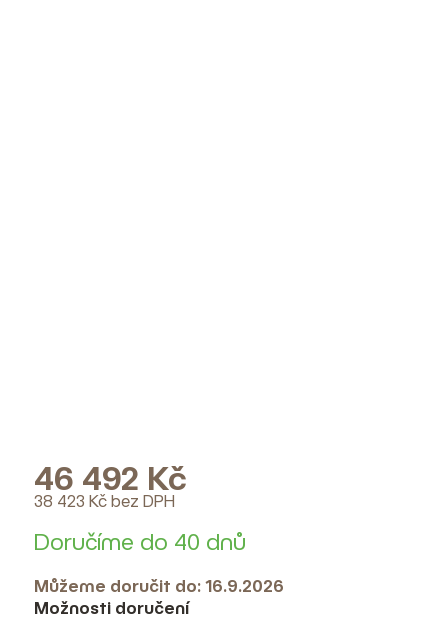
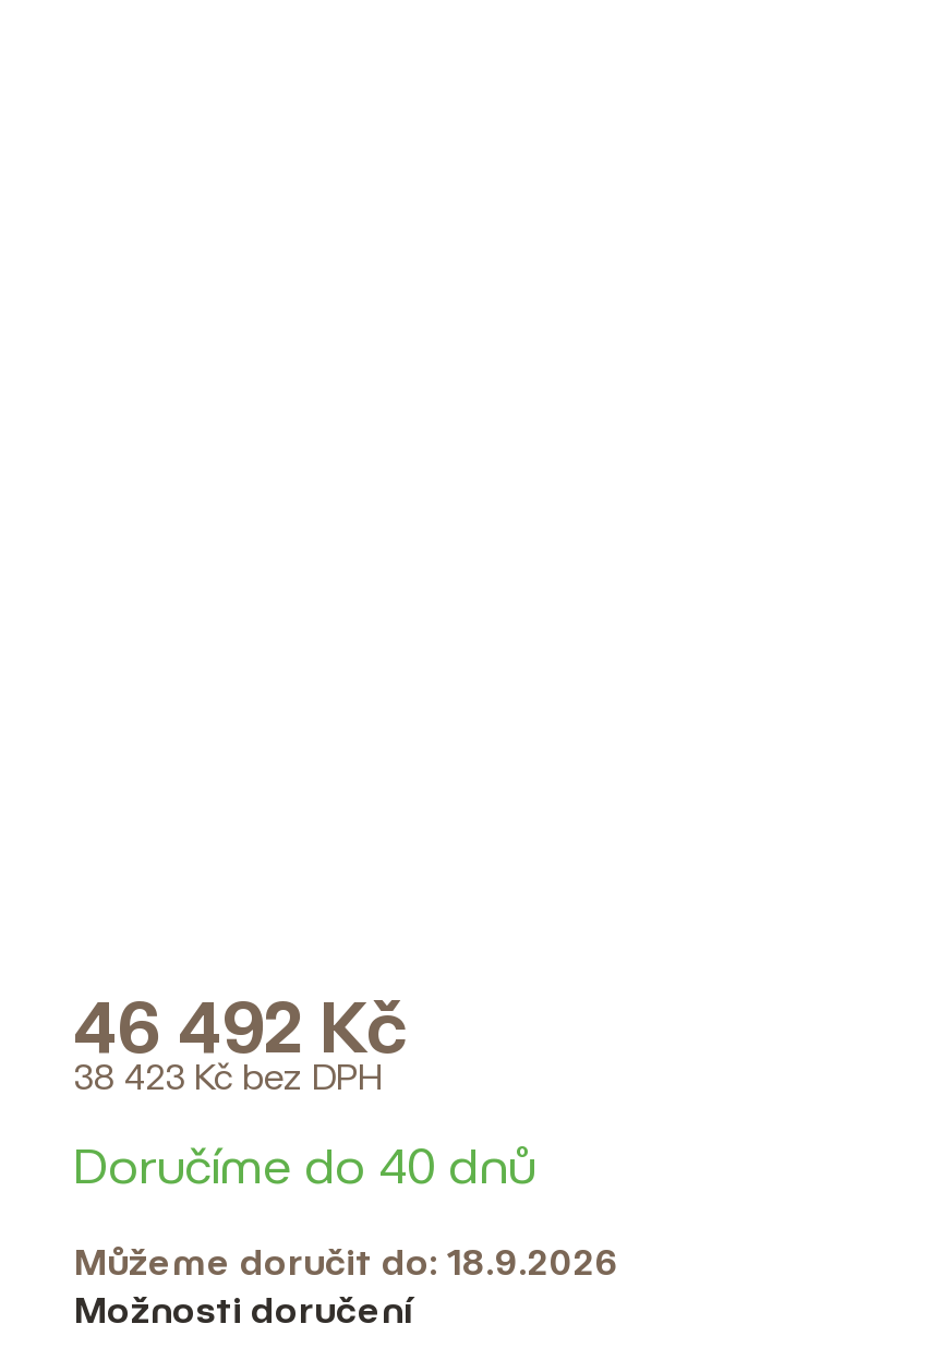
- Můžeme doručit do: 16.9.2026
+ Můžeme doručit do: 18.9.2026
